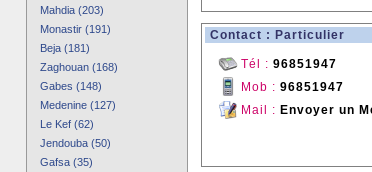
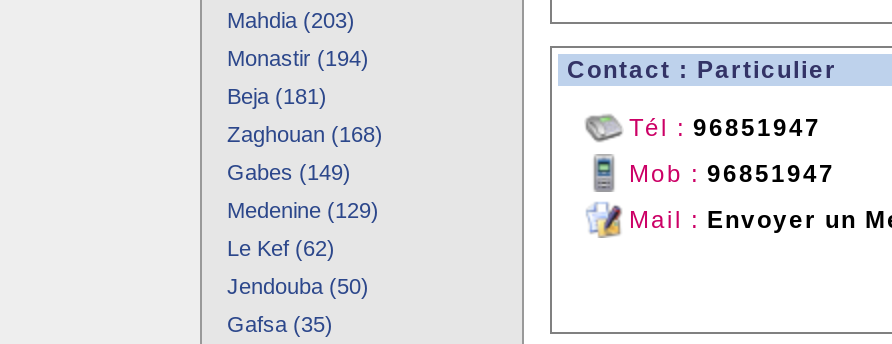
- Monastir (191)
+ Monastir (194)

- Gabes (148)
+ Gabes (149)

- Medenine (127)
+ Medenine (129)
